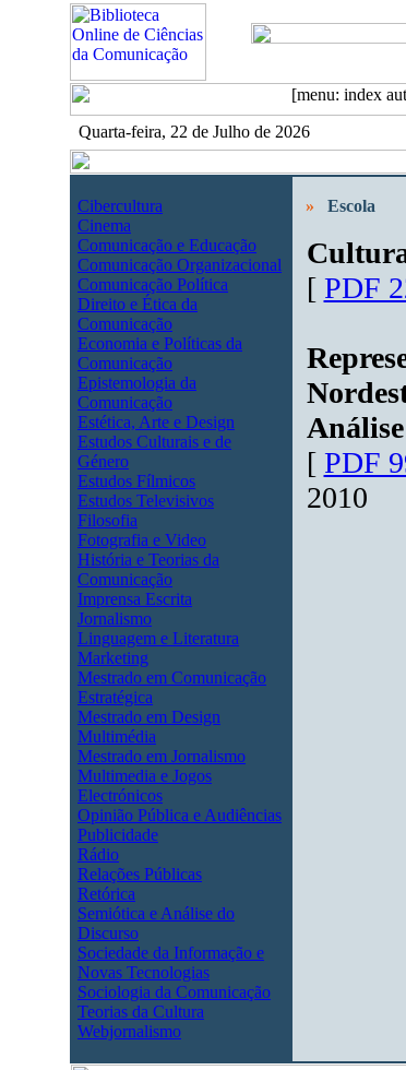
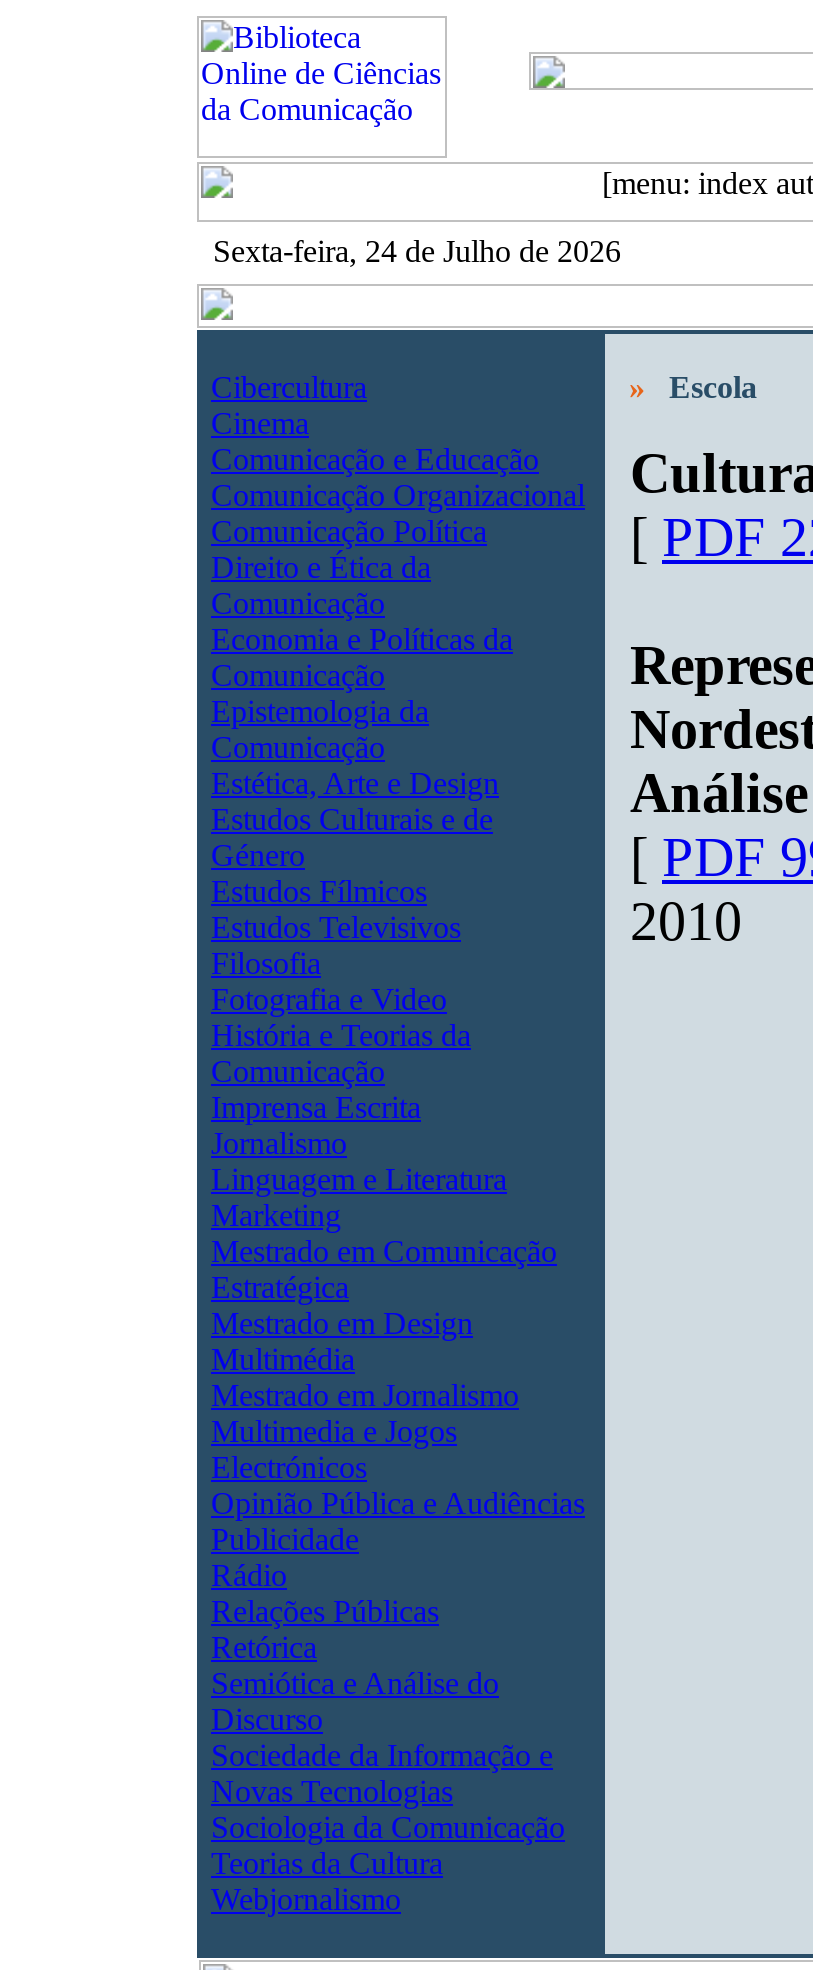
- Quarta-feira, 22 de Julho de 2026
+ Sexta-feira, 24 de Julho de 2026
